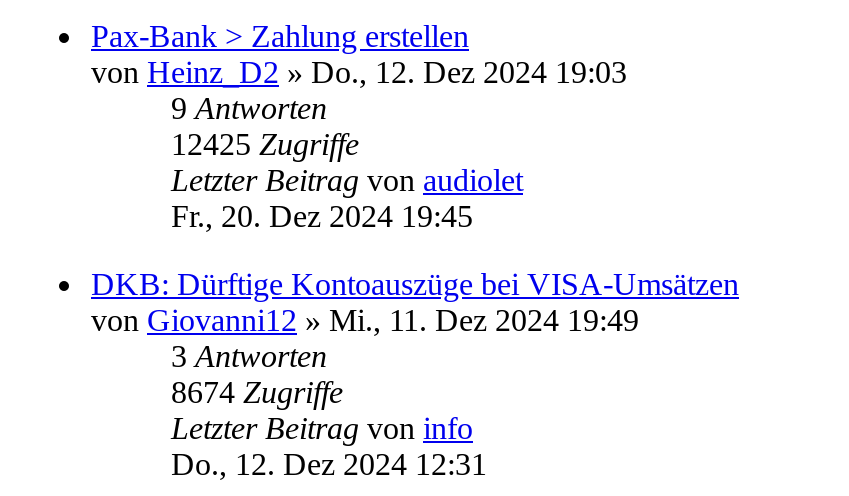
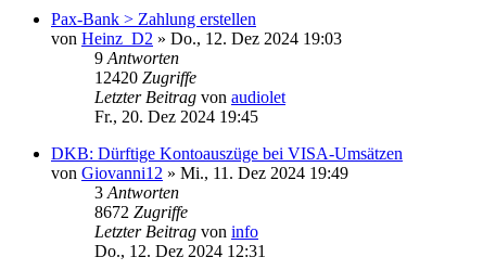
- 12425 Zugriffe
+ 12420 Zugriffe

- 8674 Zugriffe
+ 8672 Zugriffe
